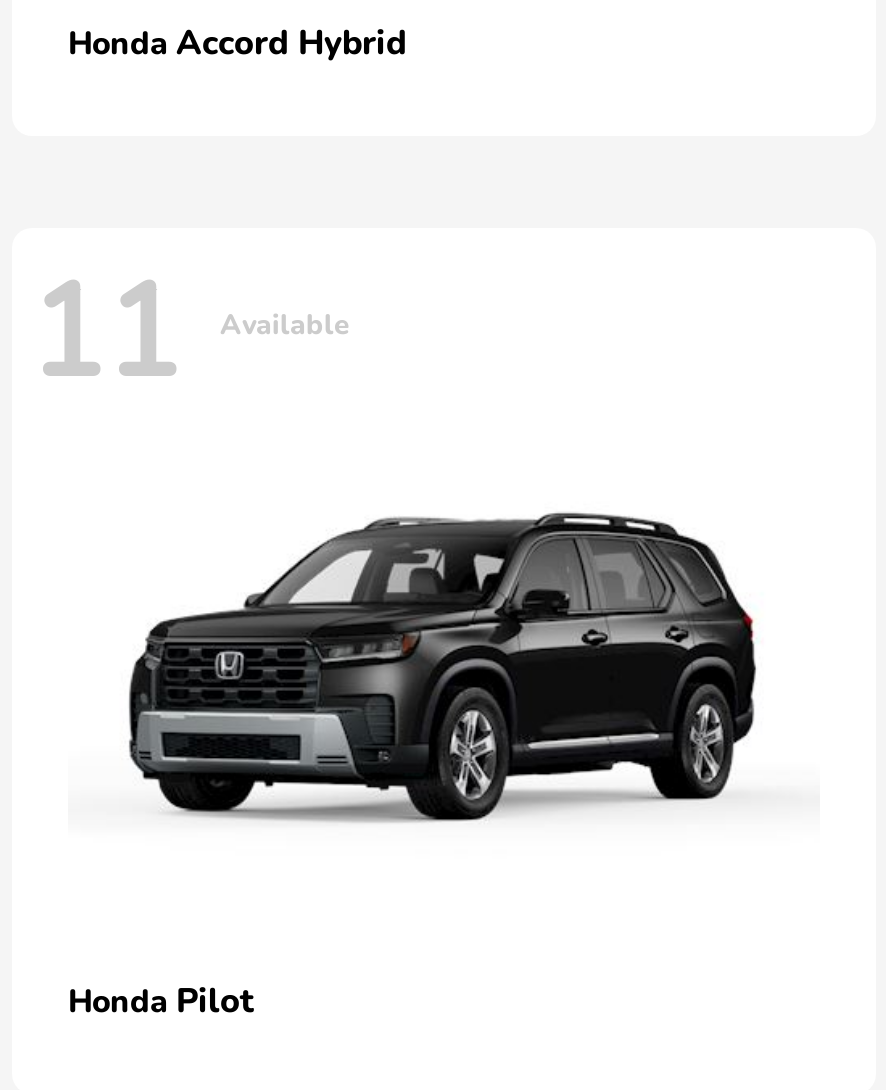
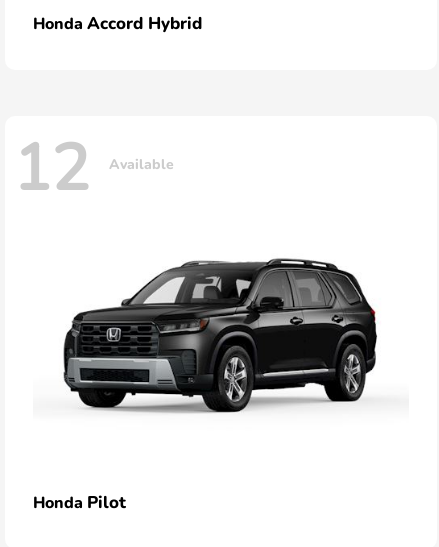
- 11 Available
+ 12 Available
